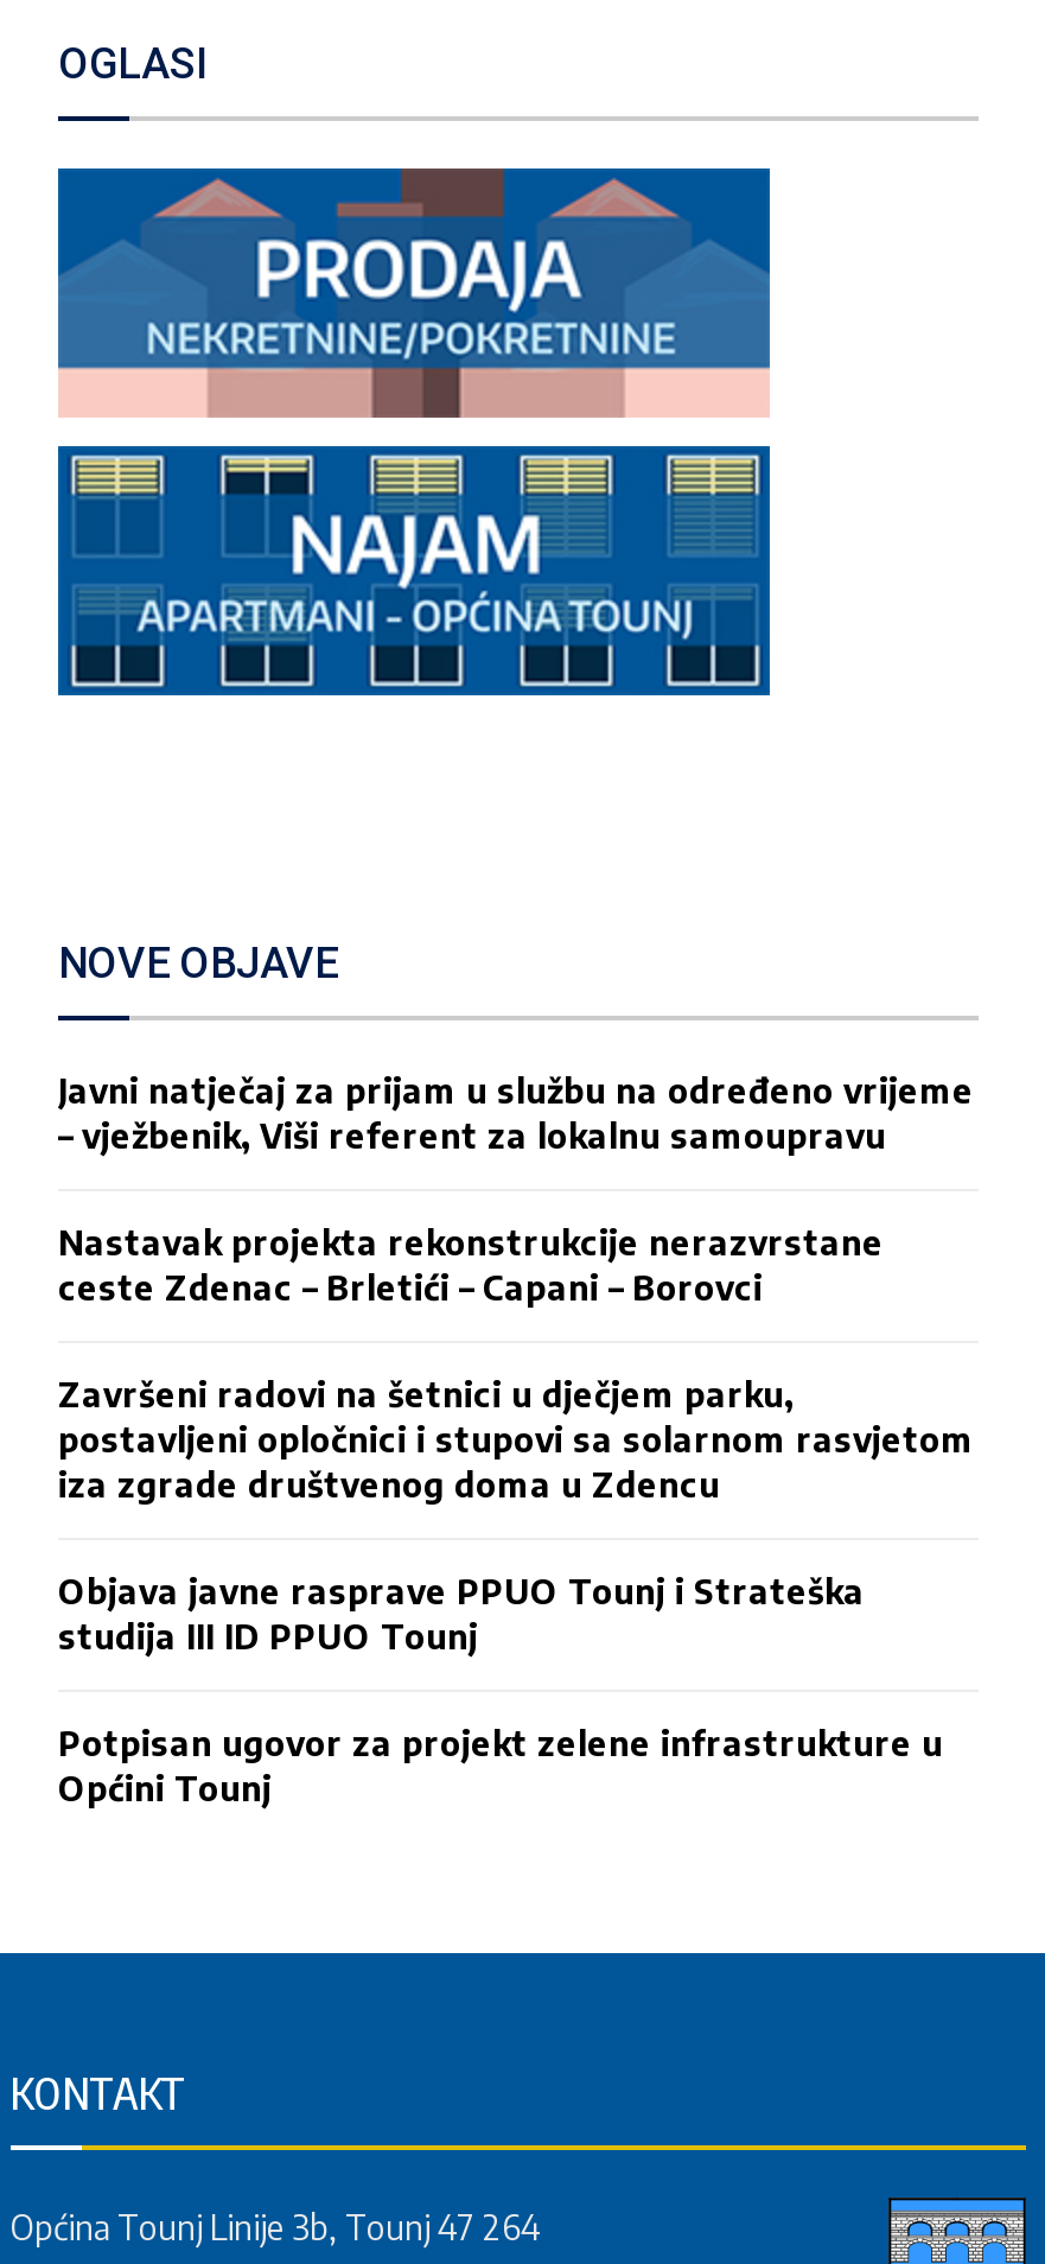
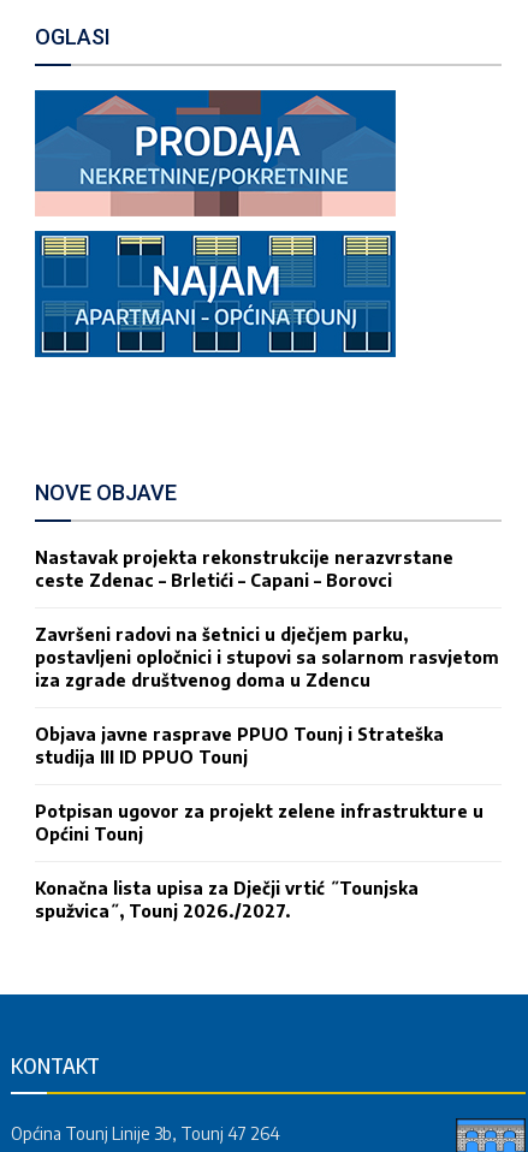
- Javni natječaj za prijam u službu na određeno vrijeme
- – vježbenik, Viši referent za lokalnu samoupravu

moved up: Nastavak projekta rekonstrukcije nerazvrstane | ceste Zdenac – Brletići – Capani – Borovci | Završeni radovi na šetnici u dječjem parku, | ... | Potpisan ugovor za projekt zelene infrastrukture u | Općini Tounj

+ Konačna lista upisa za Dječji vrtić ˝Tounjska
+ spužvica˝, Tounj 2026./2027.
